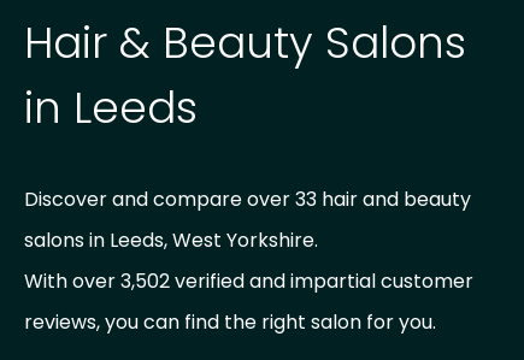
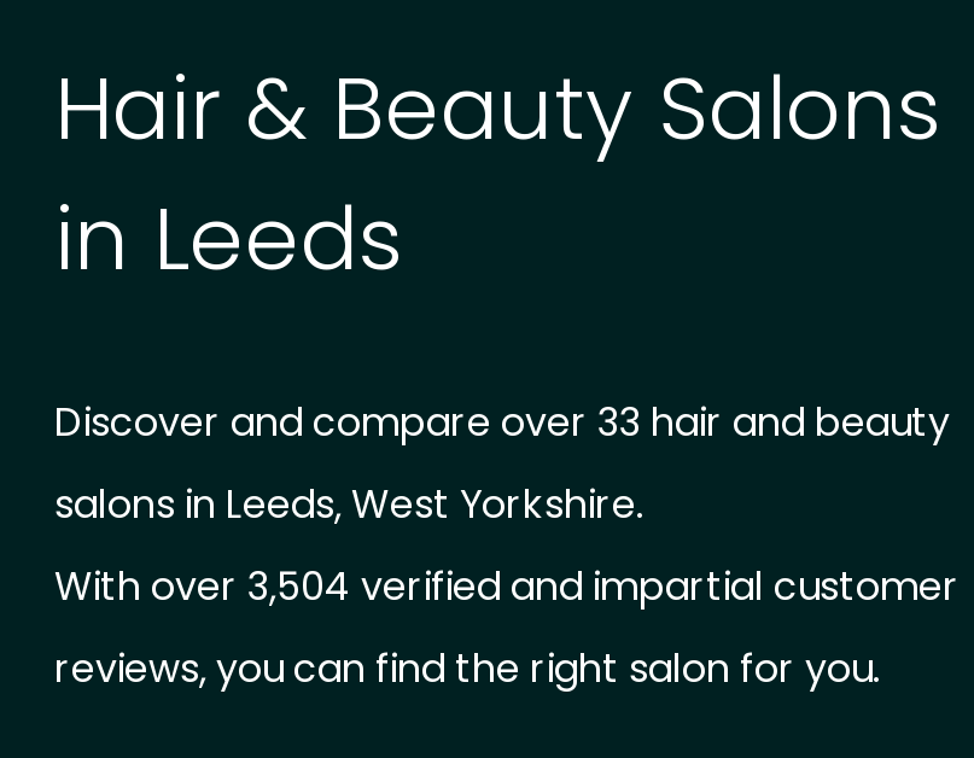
- With over 3,502 verified and impartial customer
+ With over 3,504 verified and impartial customer
